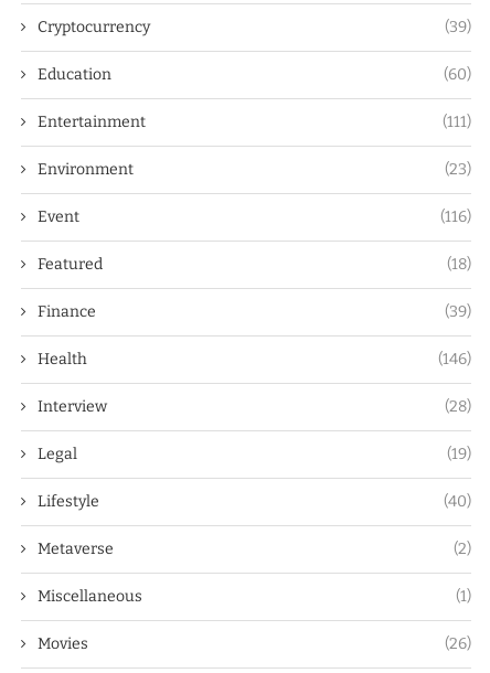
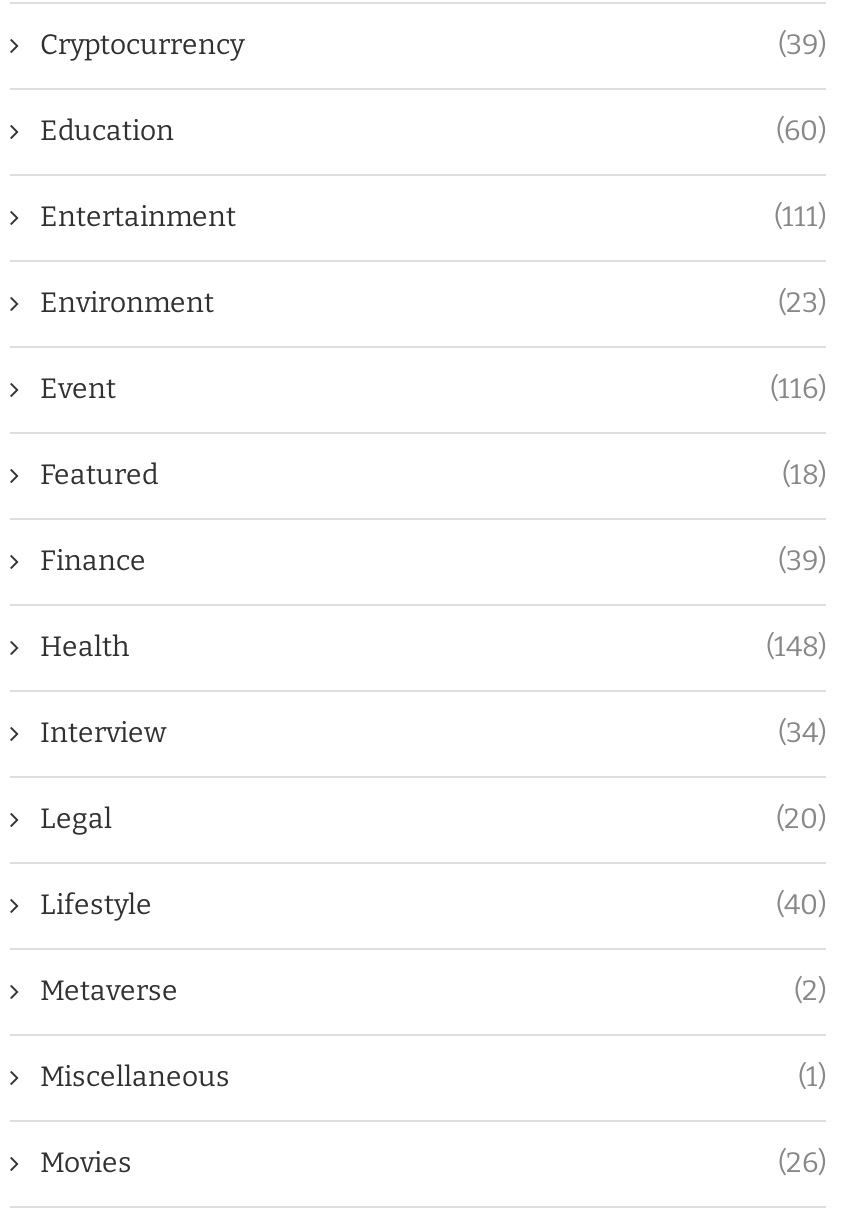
- (146)
+ (148)

- (28)
+ (34)

- (19)
+ (20)
